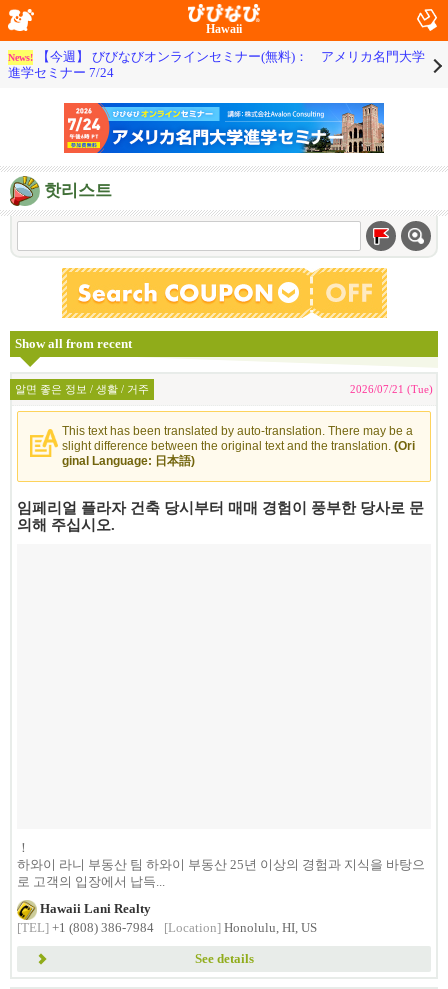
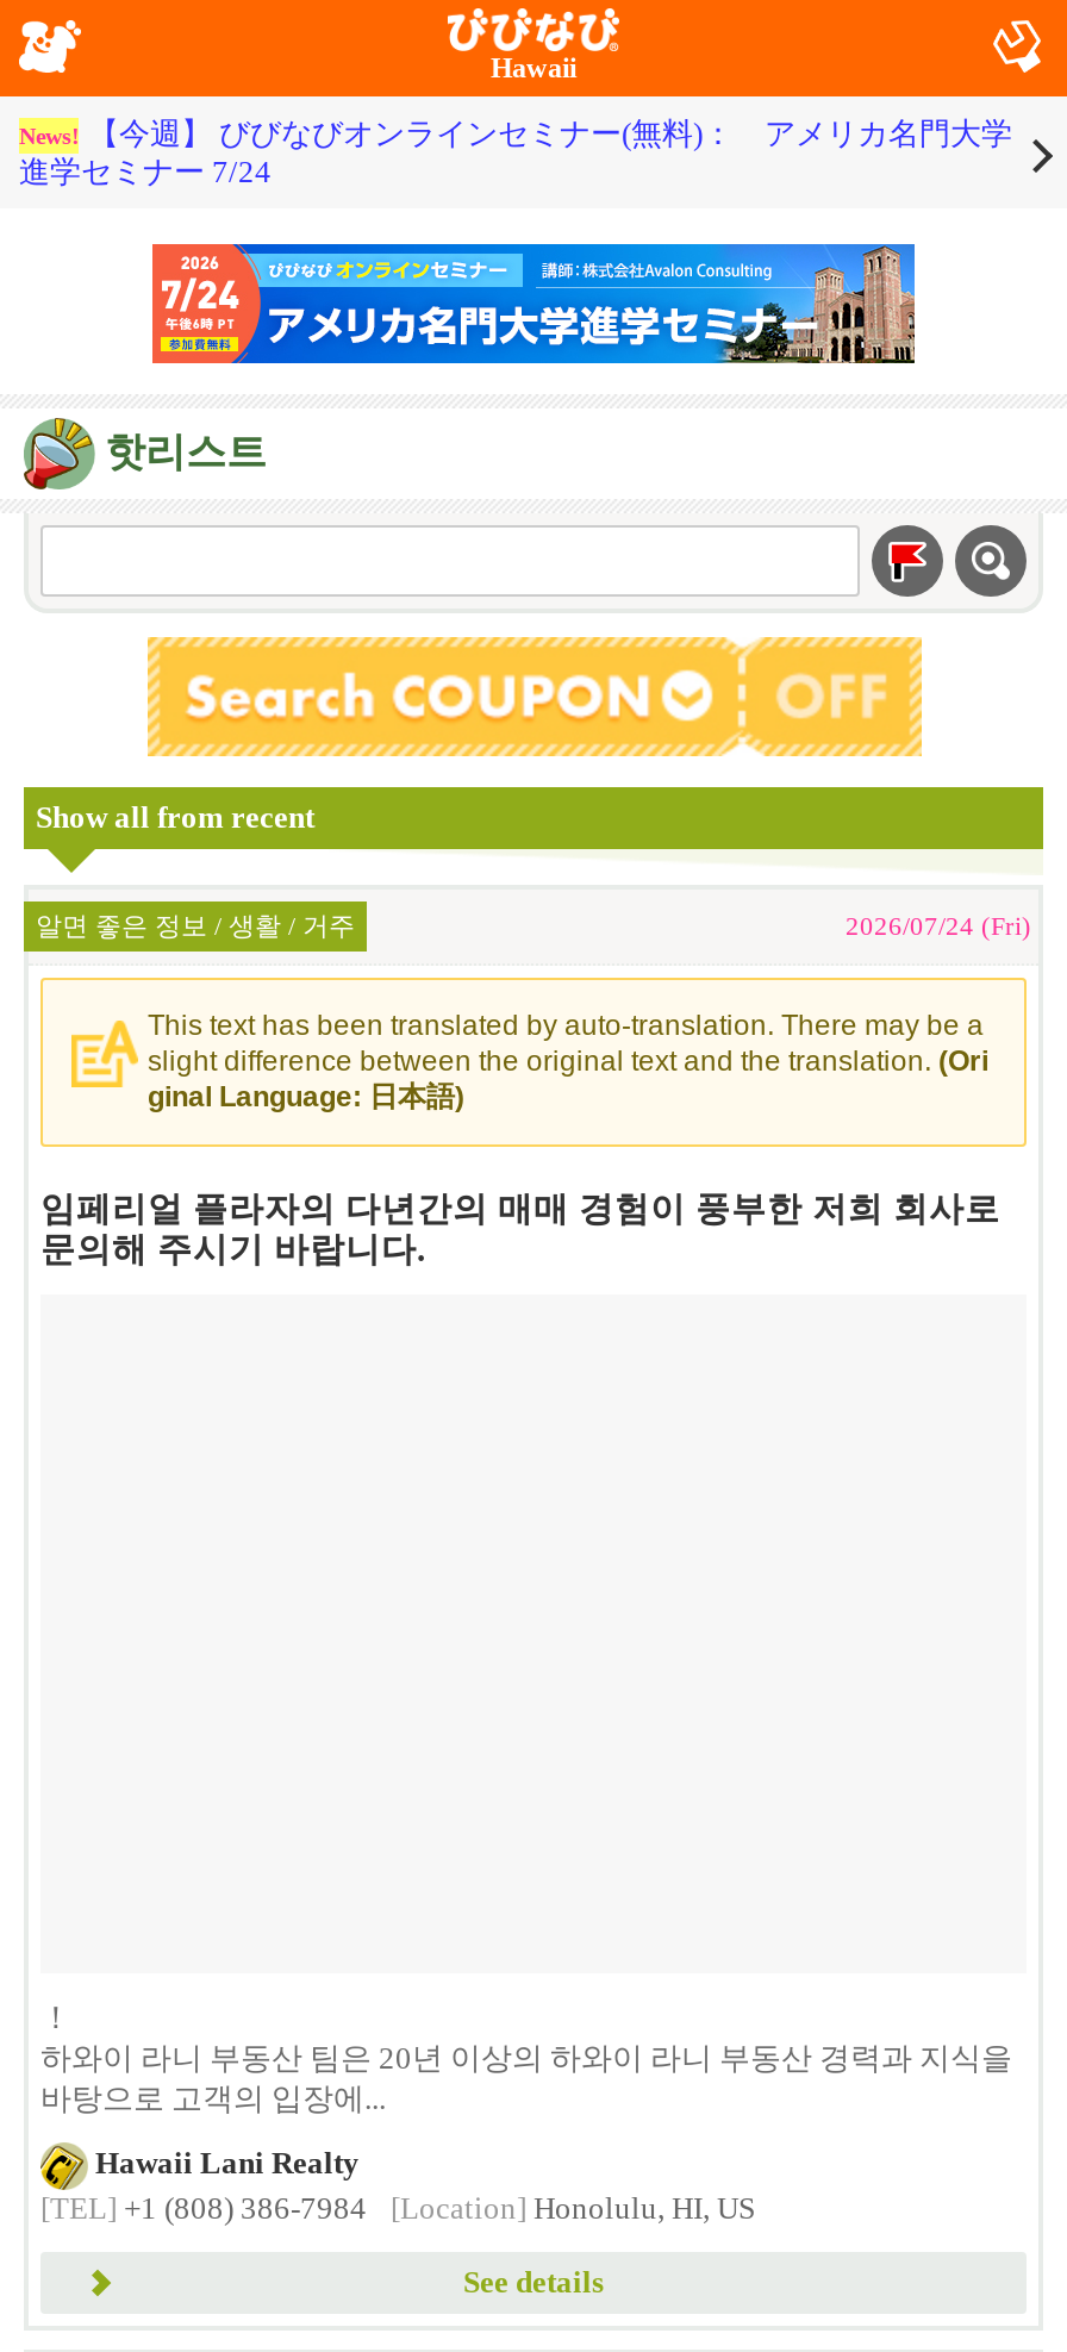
- 2026/07/21 (Tue)
+ 2026/07/24 (Fri)

- 임페리얼 플라자 건축 당시부터 매매 경험이 풍부한 당사로 문
- 의해 주십시오.
+ 임페리얼 플라자의 다년간의 매매 경험이 풍부한 저희 회사로
+ 문의해 주시기 바랍니다.

- 하와이 라니 부동산 팀 하와이 부동산 25년 이상의 경험과 지식을 바탕으
- 로 고객의 입장에서 납득...
+ 하와이 라니 부동산 팀은 20년 이상의 하와이 라니 부동산 경력과 지식을
+ 바탕으로 고객의 입장에...
